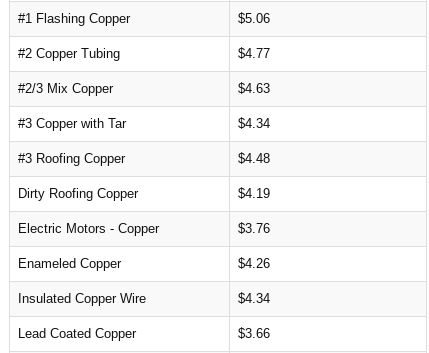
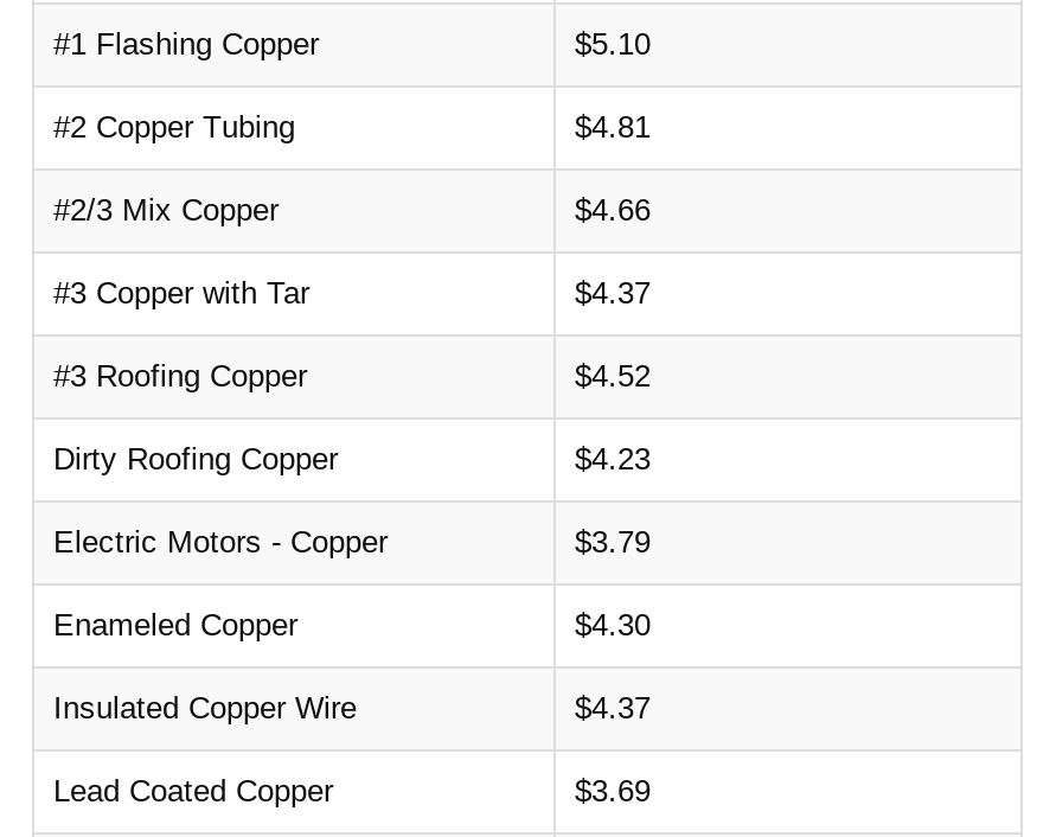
- $5.06
+ $5.10

- $4.77
+ $4.81

- $4.63
+ $4.66

- $4.34
+ $4.37

- $4.48
+ $4.52

- $4.19
+ $4.23

- $3.76
+ $3.79

- $4.26
+ $4.30

- $4.34
+ $4.37

- $3.66
+ $3.69
